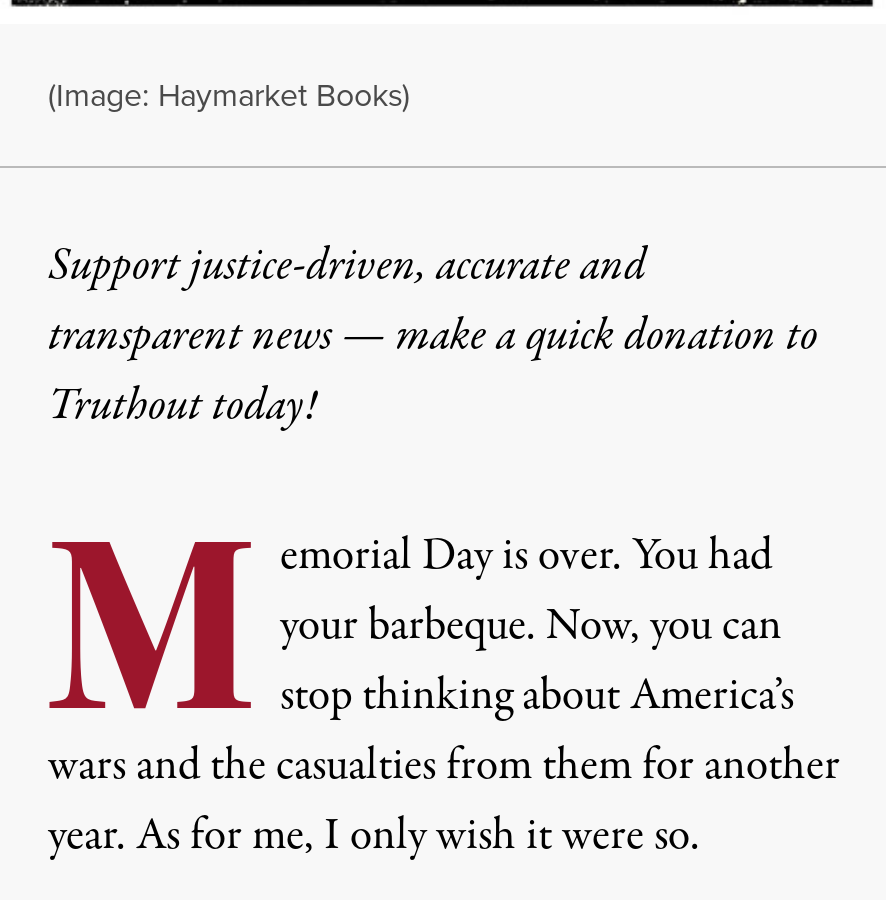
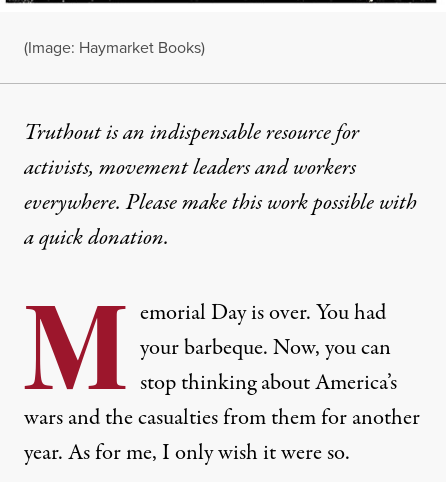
- Support justice-driven, accurate and
- transparent news — make a quick donation to
- Truthout today!
+ Truthout is an indispensable resource for
+ activists, movement leaders and workers
+ everywhere. Please make this work possible with
+ aquick donation.
